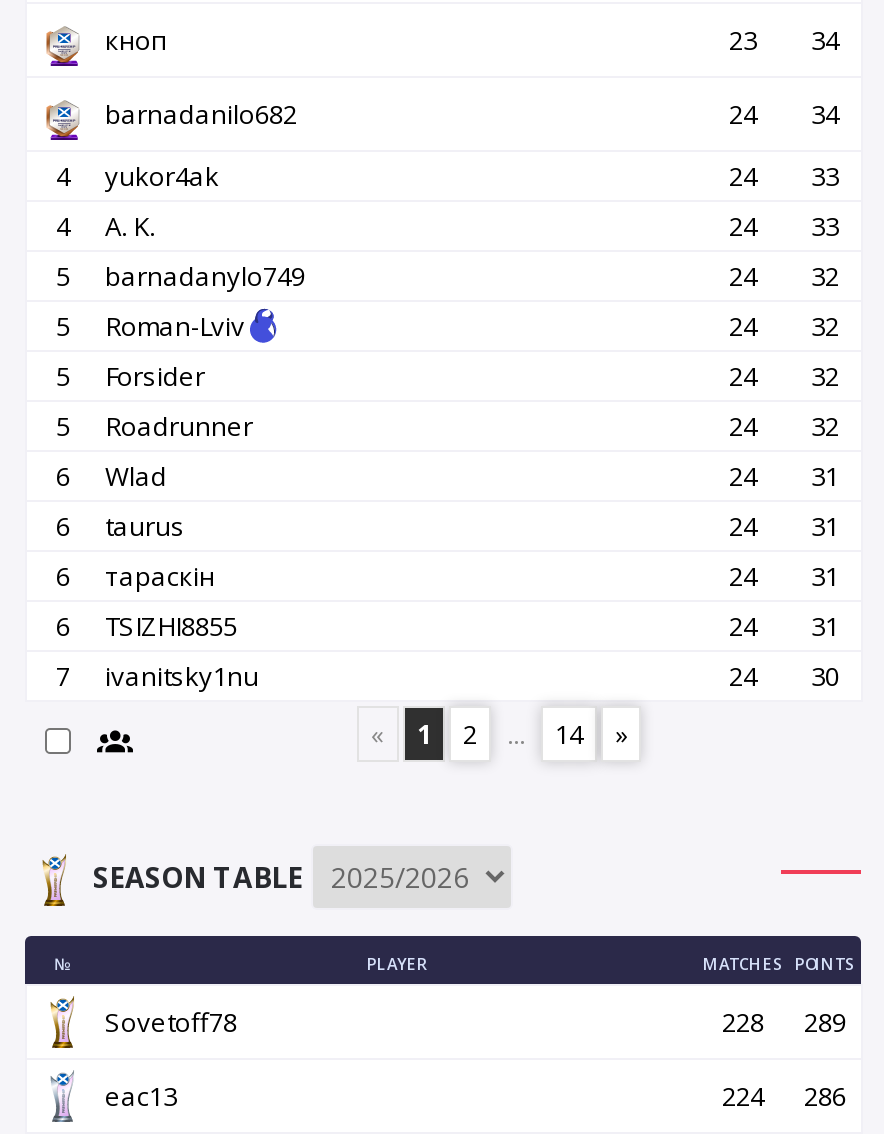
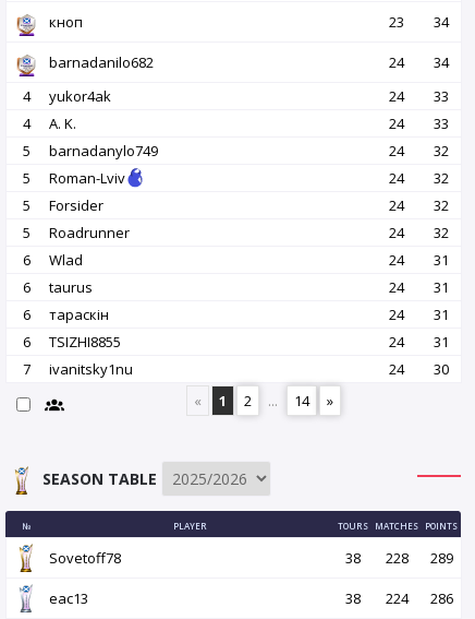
- MATCHES POINTS
+ TOURS MATCHES POINTS

+ 38

+ 38
